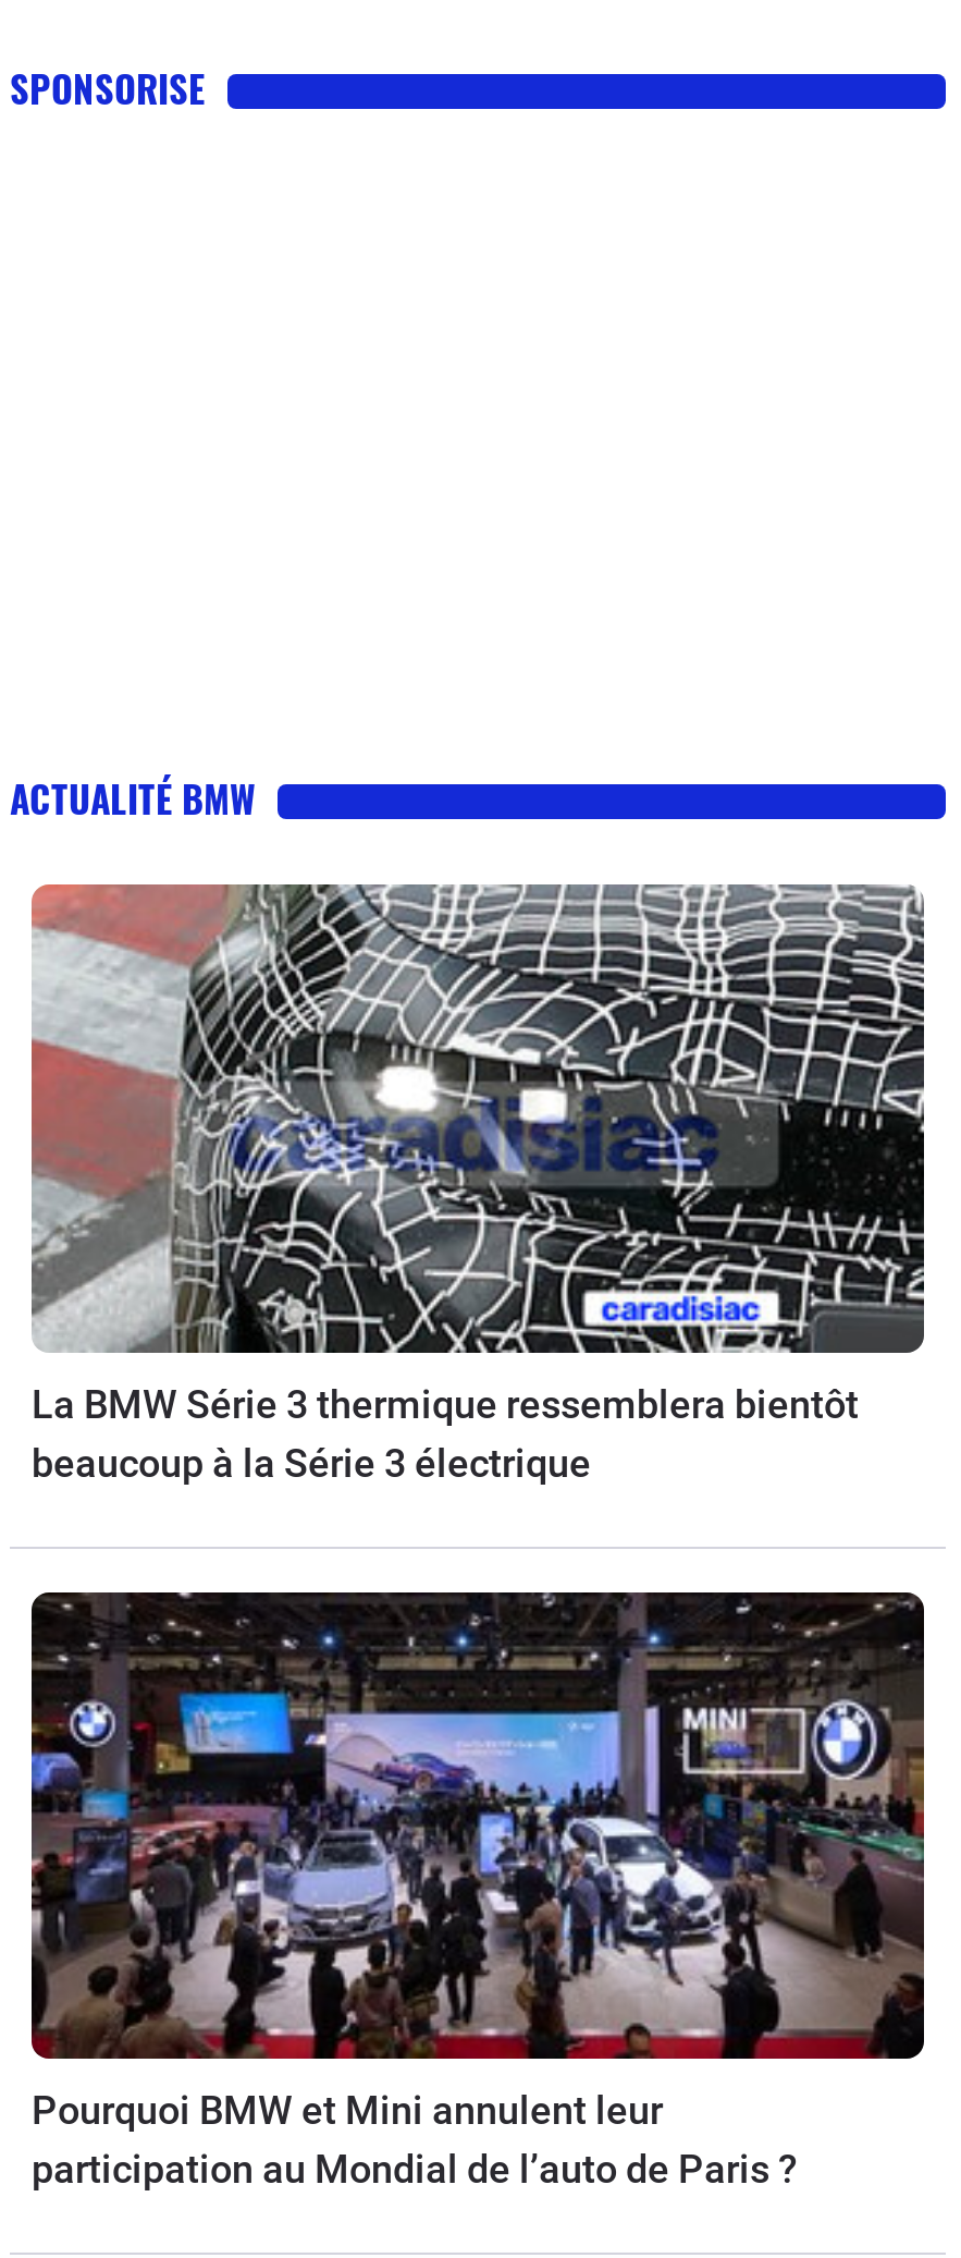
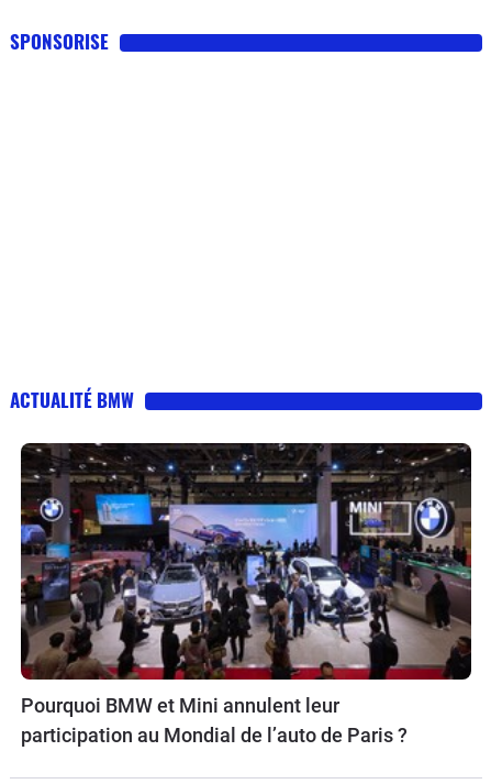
- [image]
- La BMW Série 3 thermique ressemblera bientôt
- beaucoup à la Série 3 électrique
